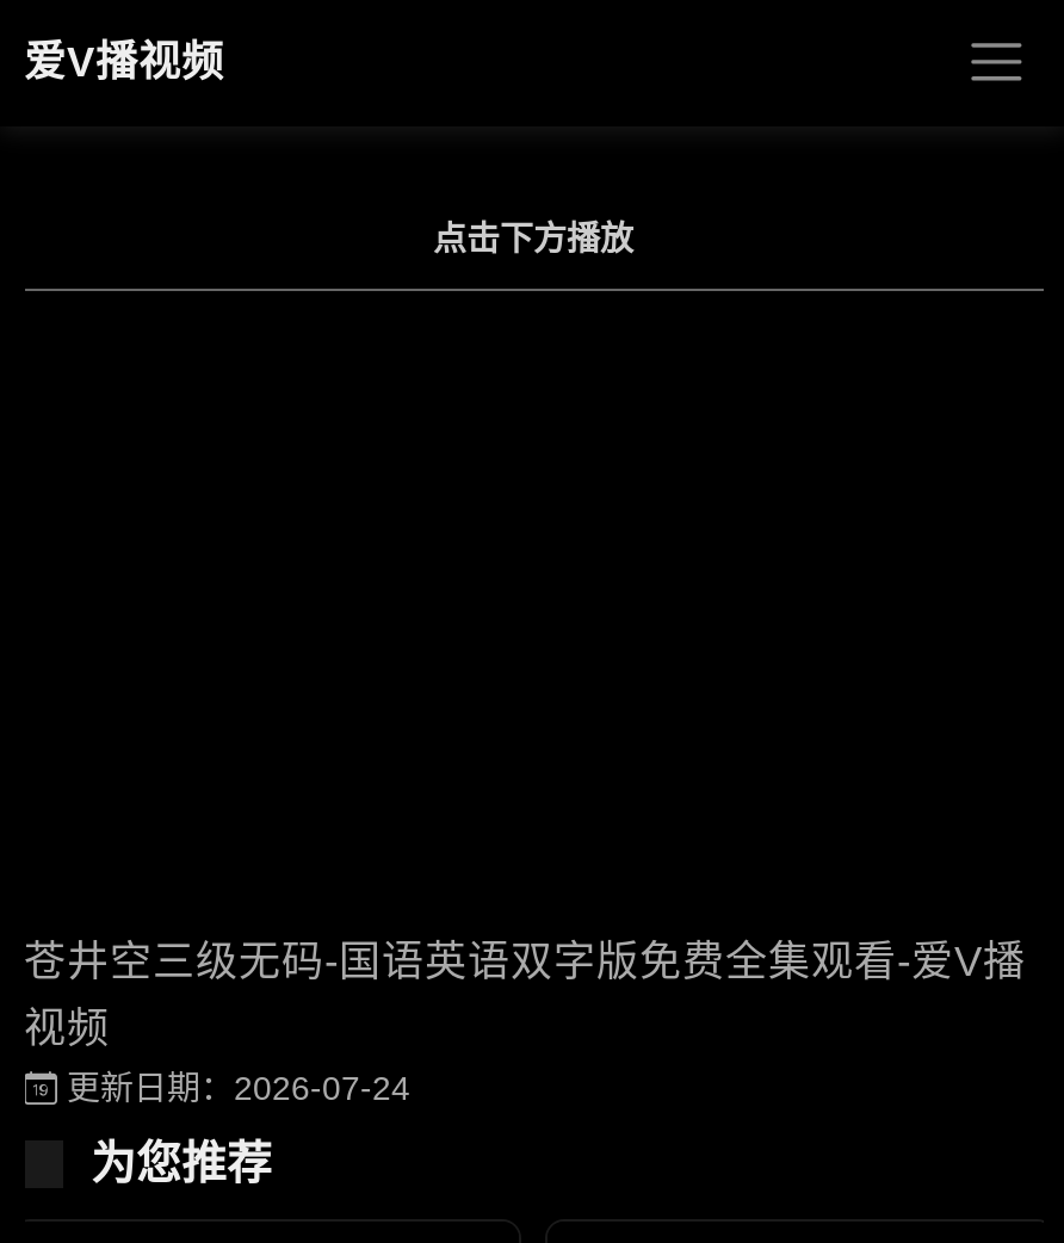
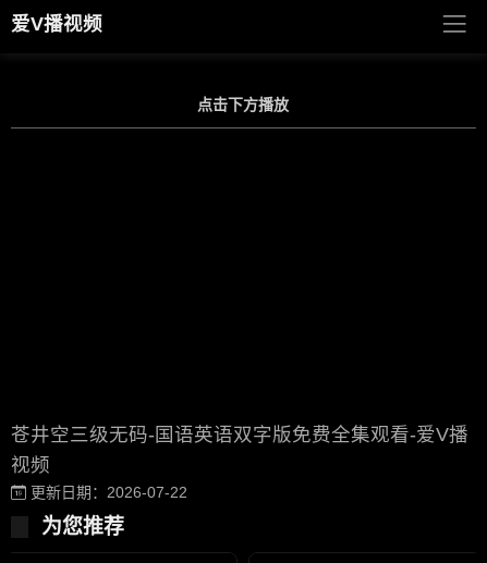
- 更新日期：2026-07-24
+ 更新日期：2026-07-22
